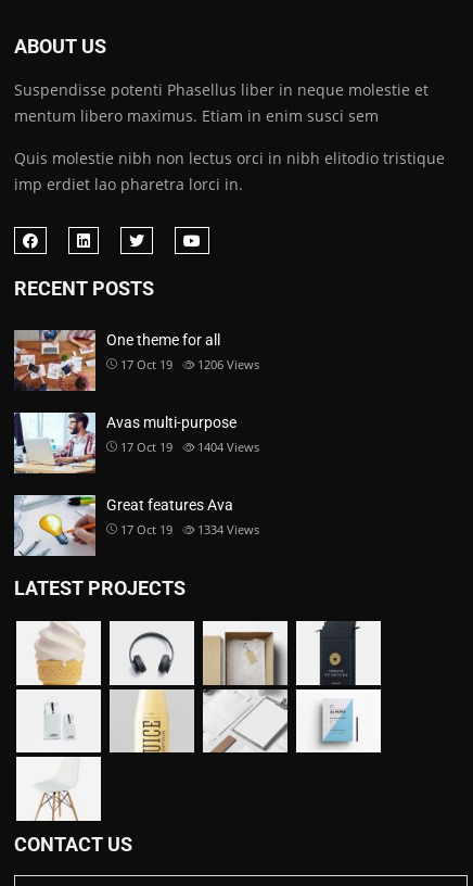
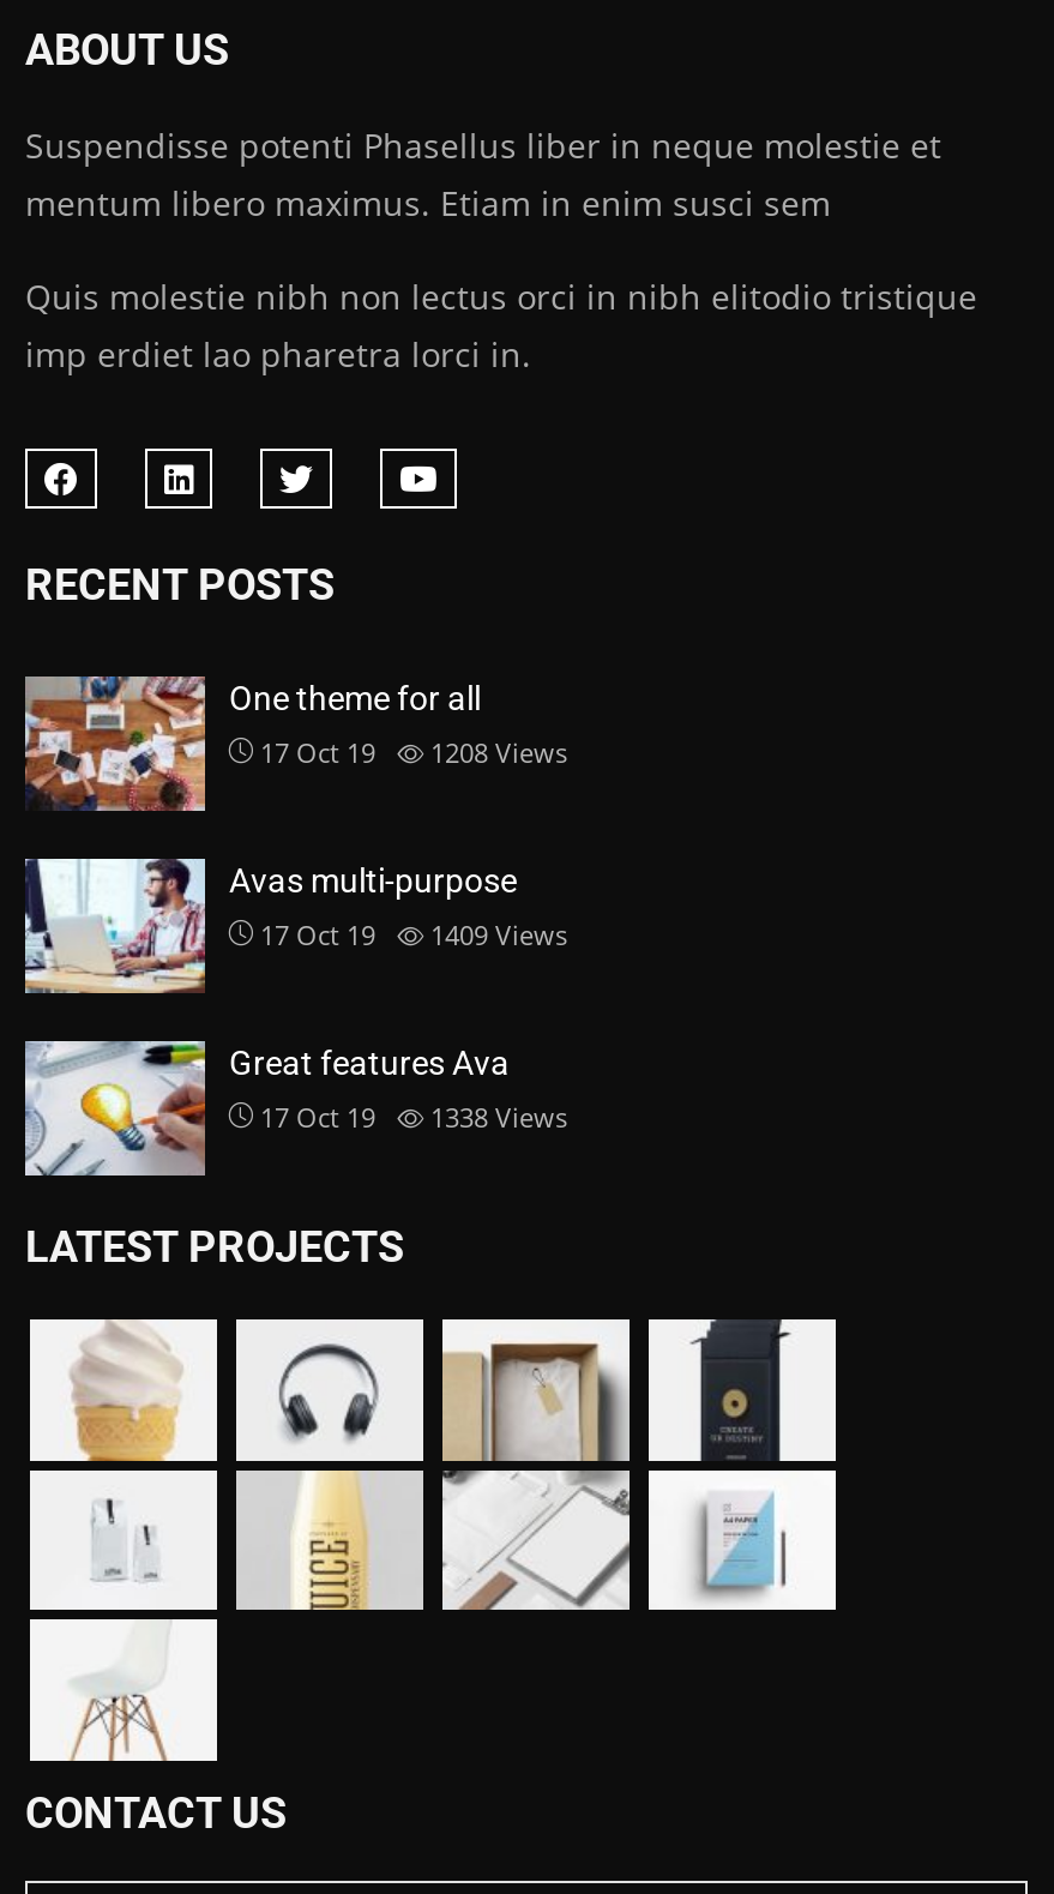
- 17 Oct 19 1206 Views
+ 17 Oct 19 1208 Views

- 17 Oct 19 1404 Views
+ 17 Oct 19 1409 Views

- 17 Oct 19 1334 Views
+ 17 Oct 19 1338 Views
